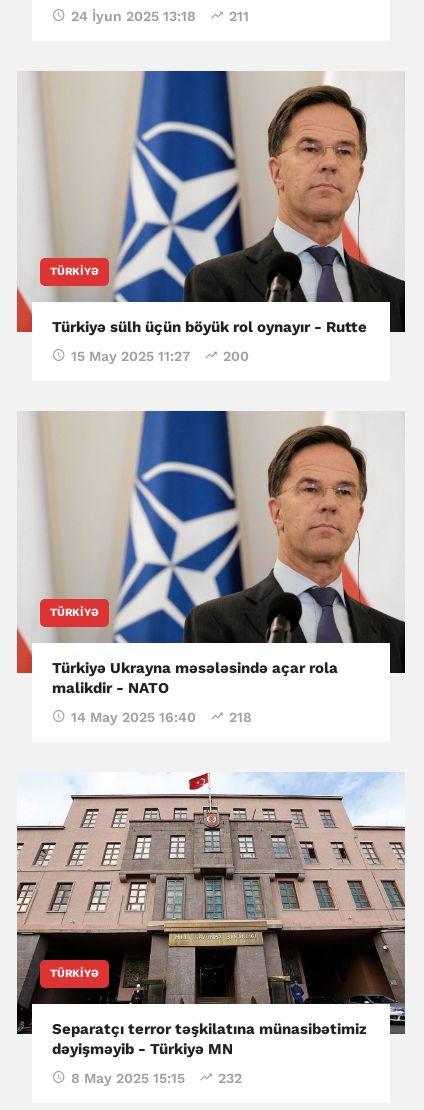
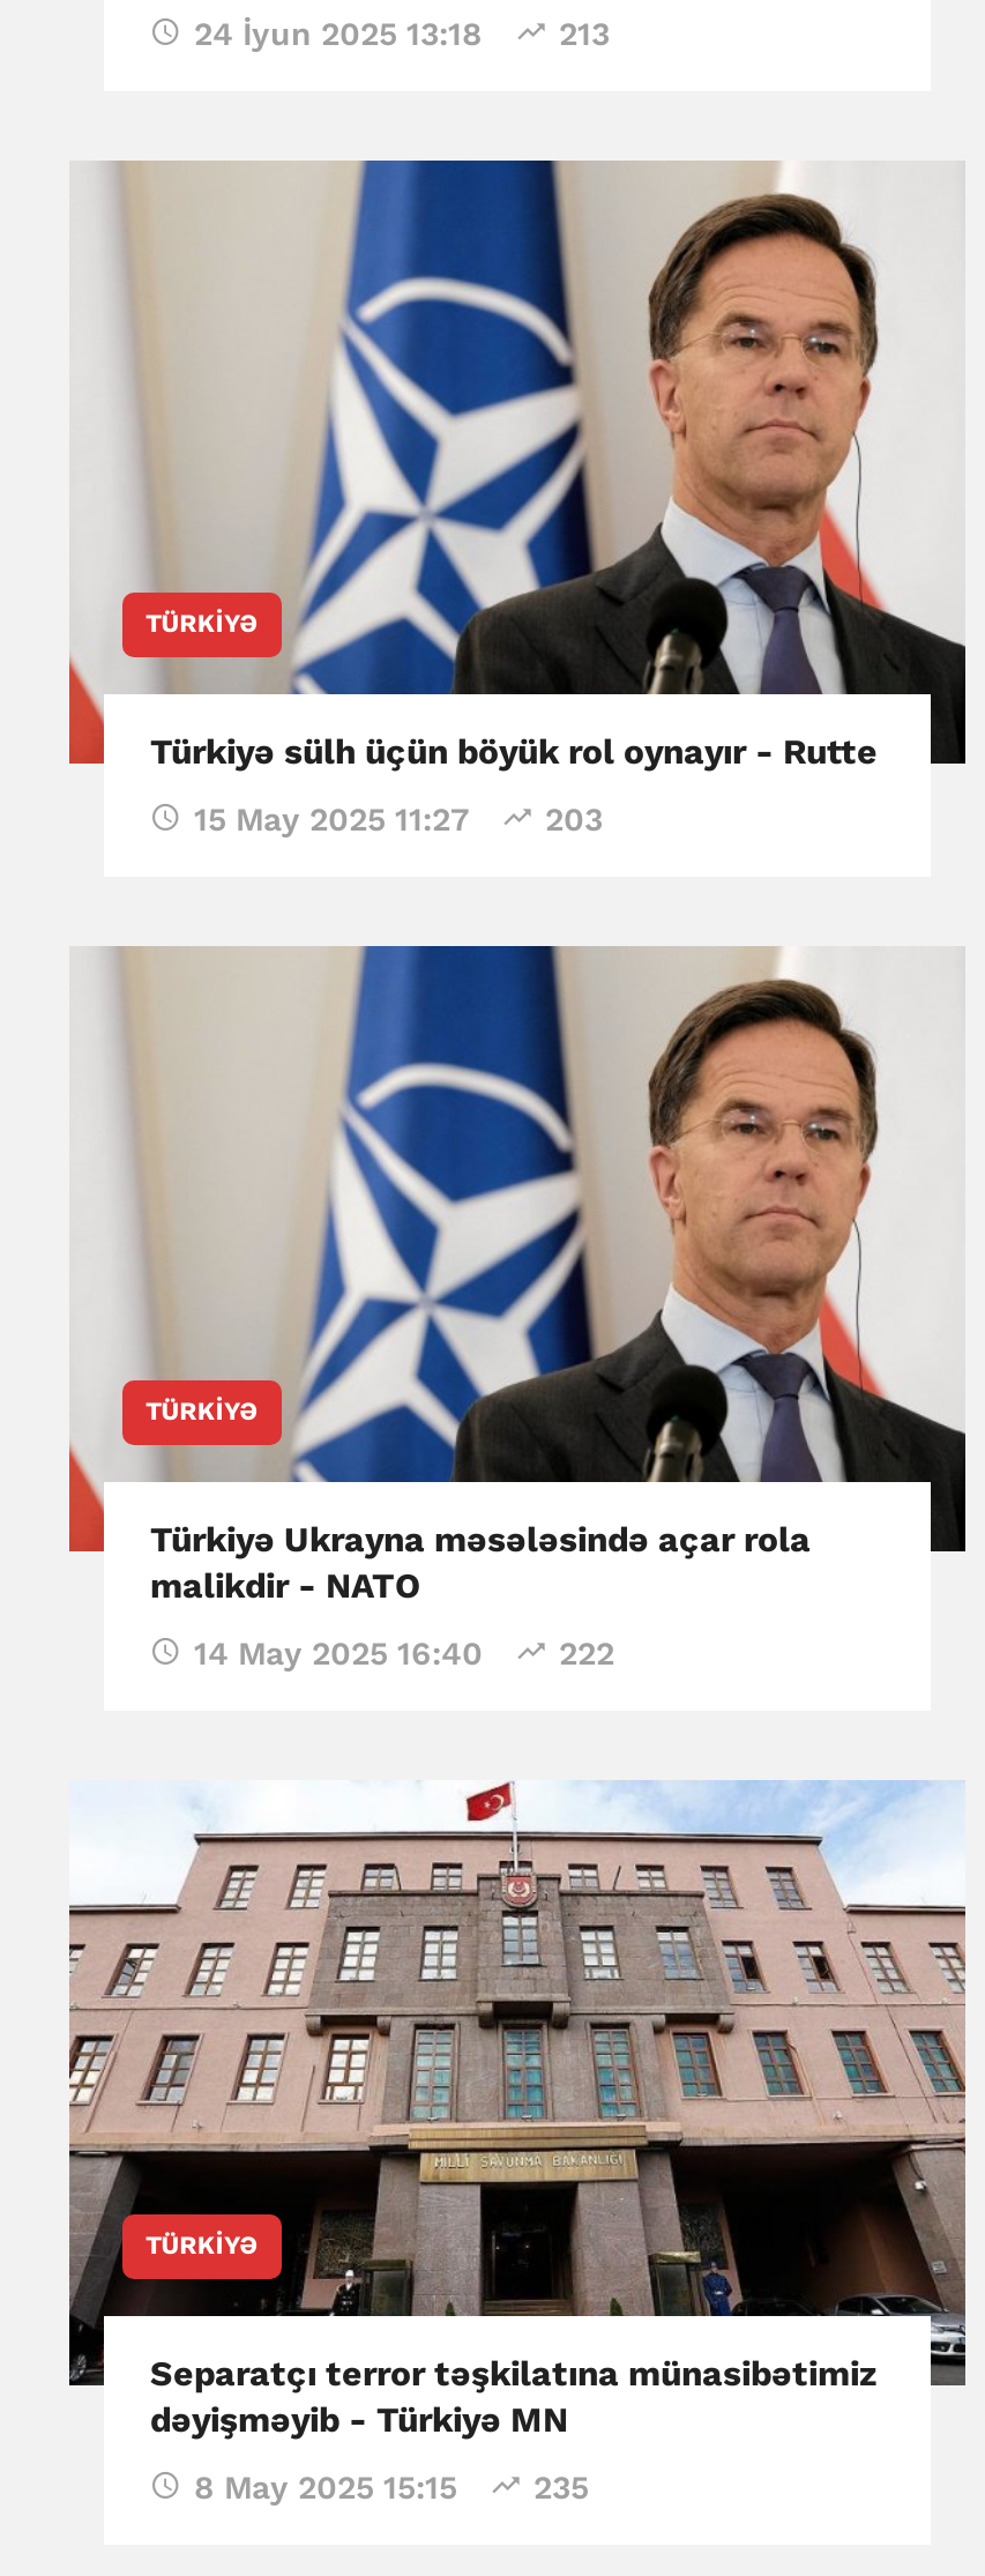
- 211
+ 213

- 200
+ 203

- 218
+ 222

- 232
+ 235
